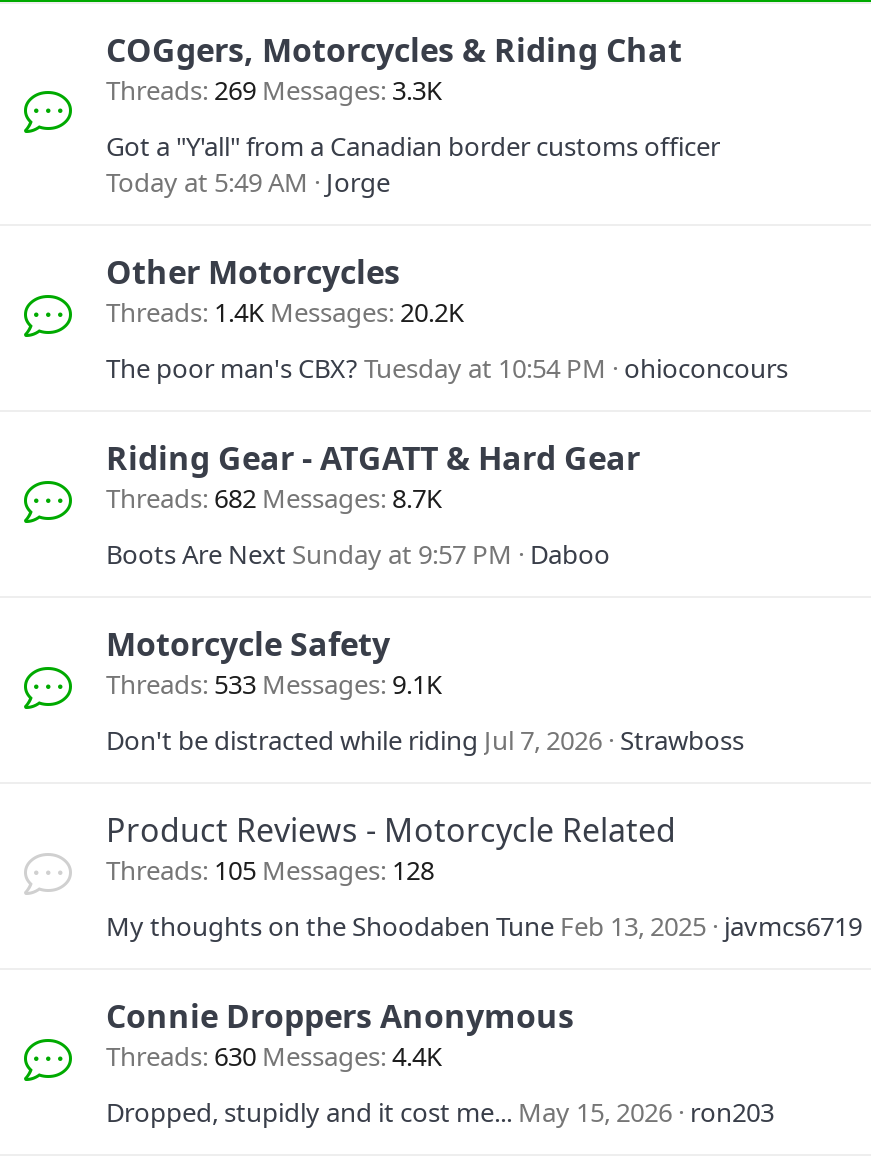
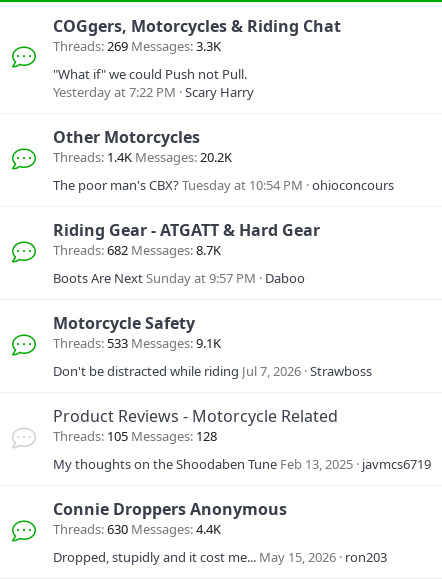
- Got a "Y'all" from a Canadian border customs officer
- Today at 5:49 AM Jorge
+ "What if" we could Push not Pull.
+ Yesterday at 7:22 PM Scary Harry
